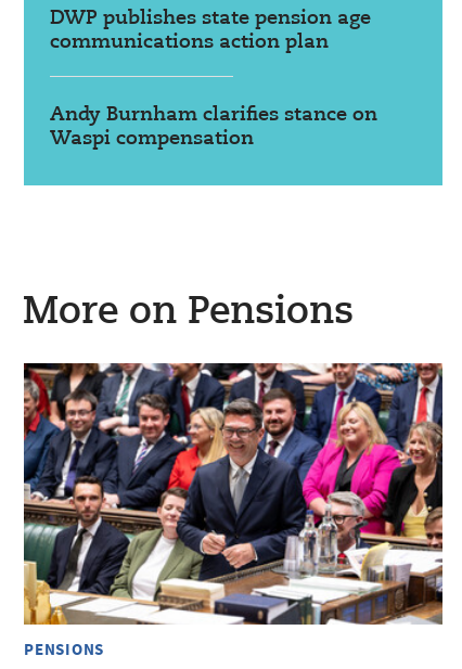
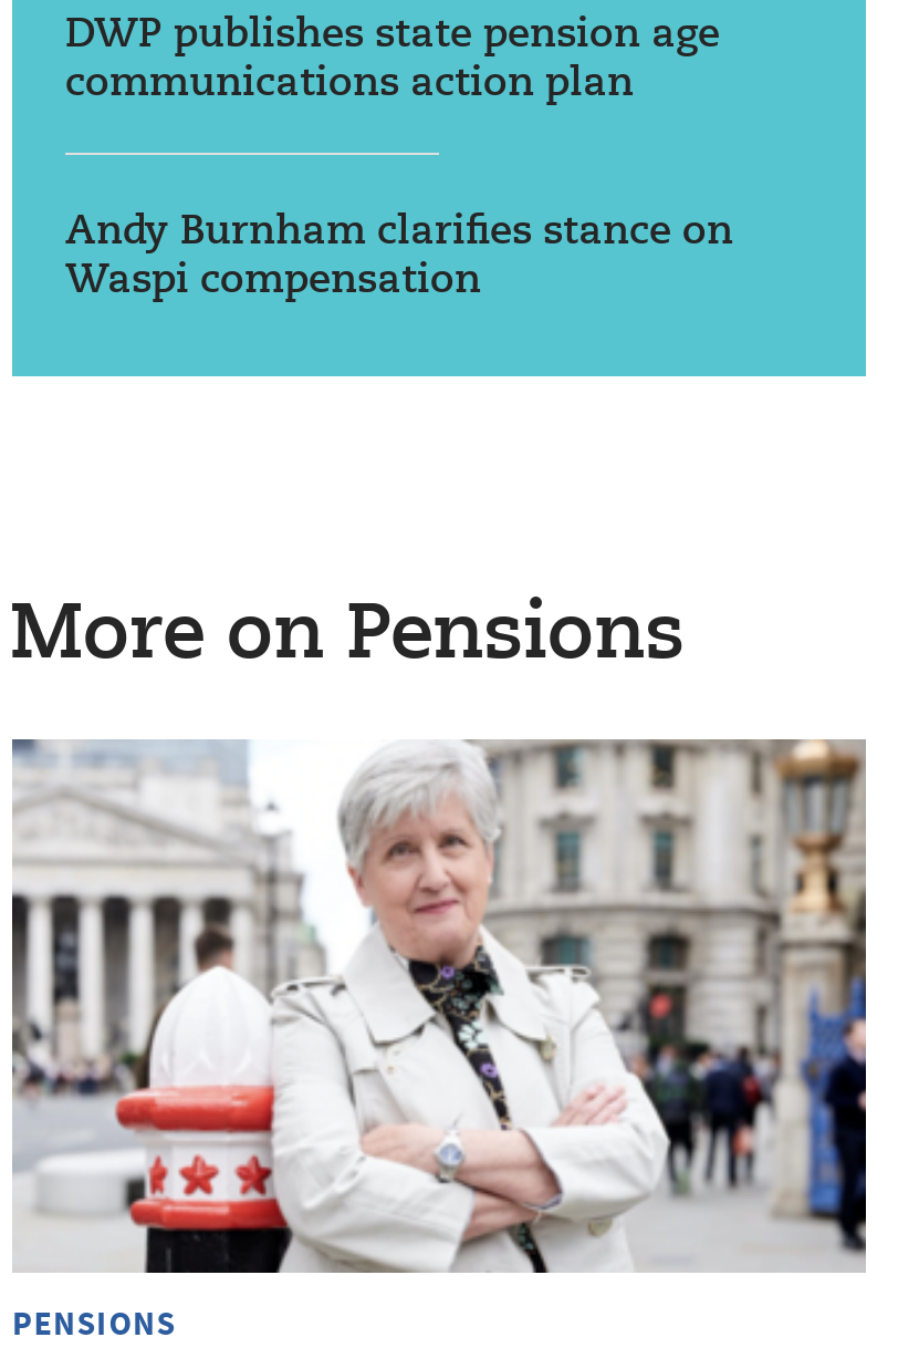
- [image]
+ [image]
